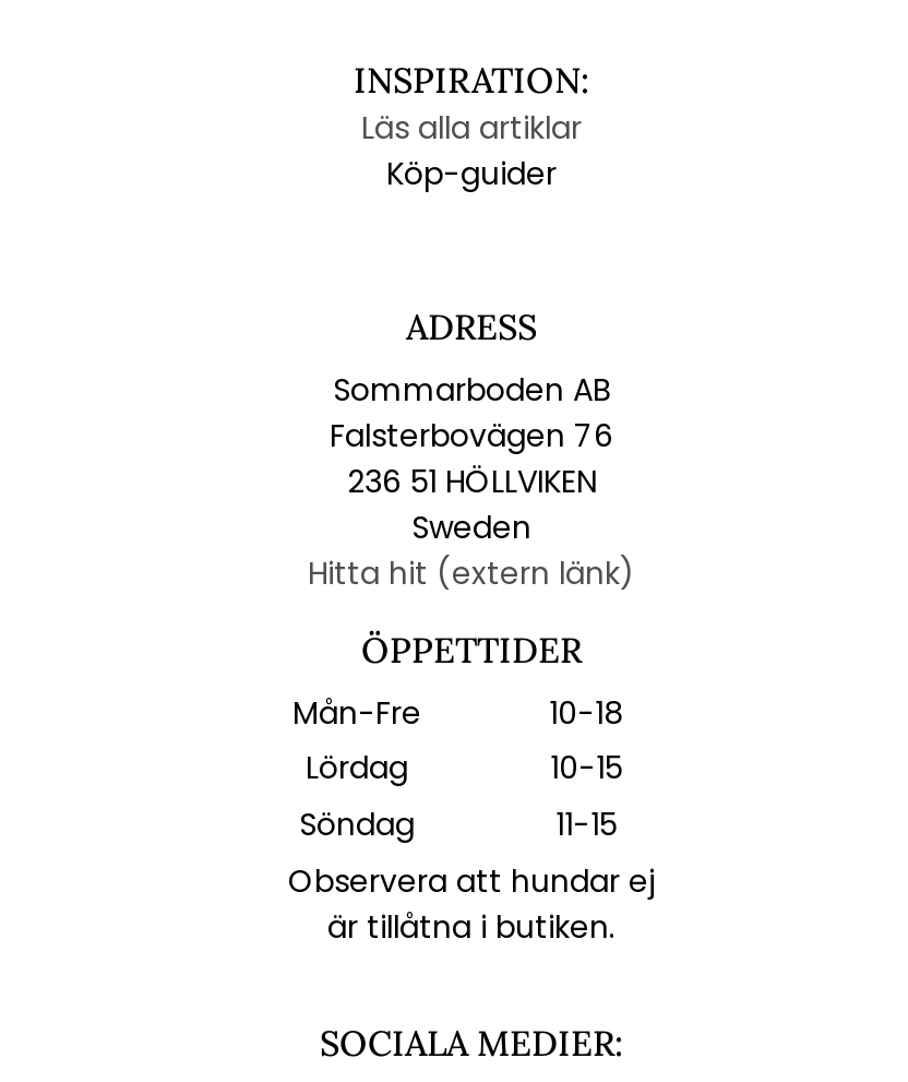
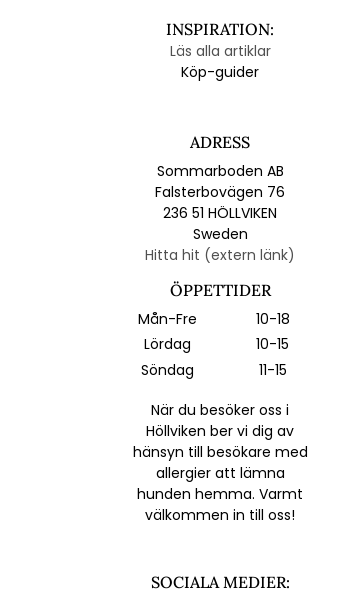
- Observera att hundar ej
- är tillåtna i butiken.
+ När du besöker oss i
+ Höllviken ber vi dig av
+ hänsyn till besökare med
+ allergier att lämna
+ hunden hemma. Varmt
+ välkommen in till oss!
